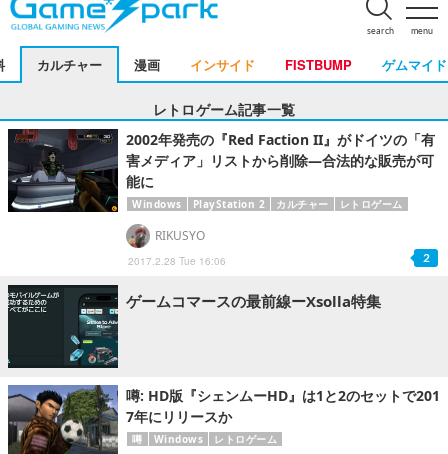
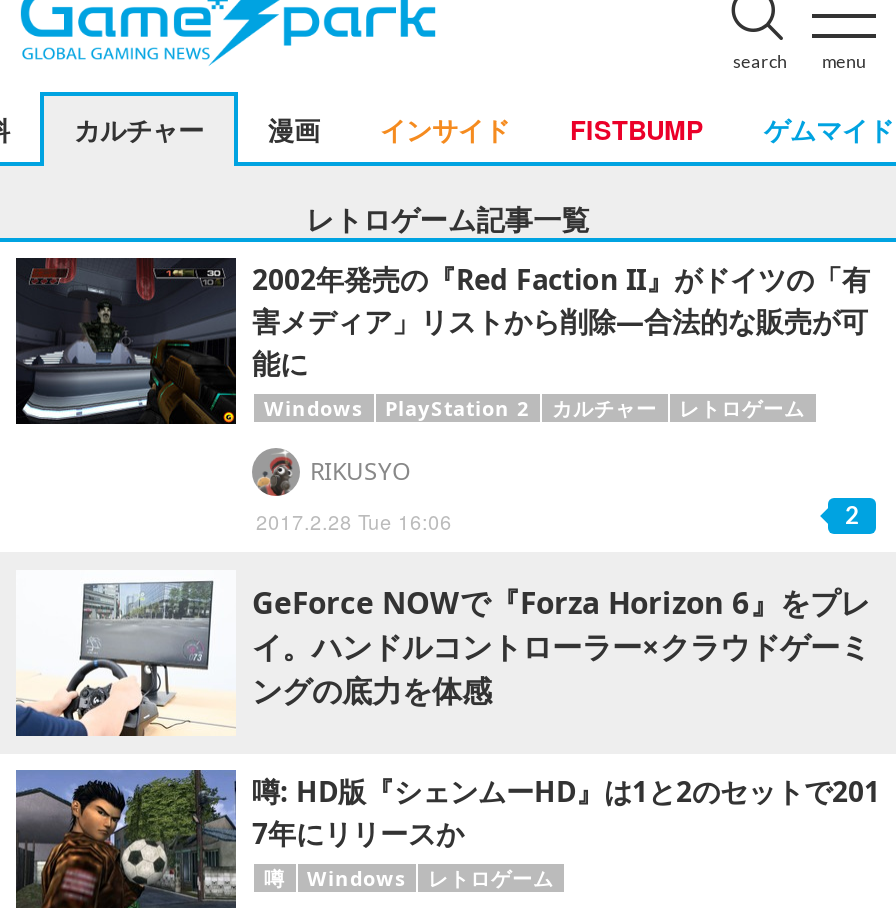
- [image]
- ゲームコマースの最前線ーXsolla特集
+ [image]
+ GeForce NOWで『Forza Horizon 6』をプレ
+ イ。ハンドルコントローラー×クラウドゲーミ
+ ングの底力を体感
